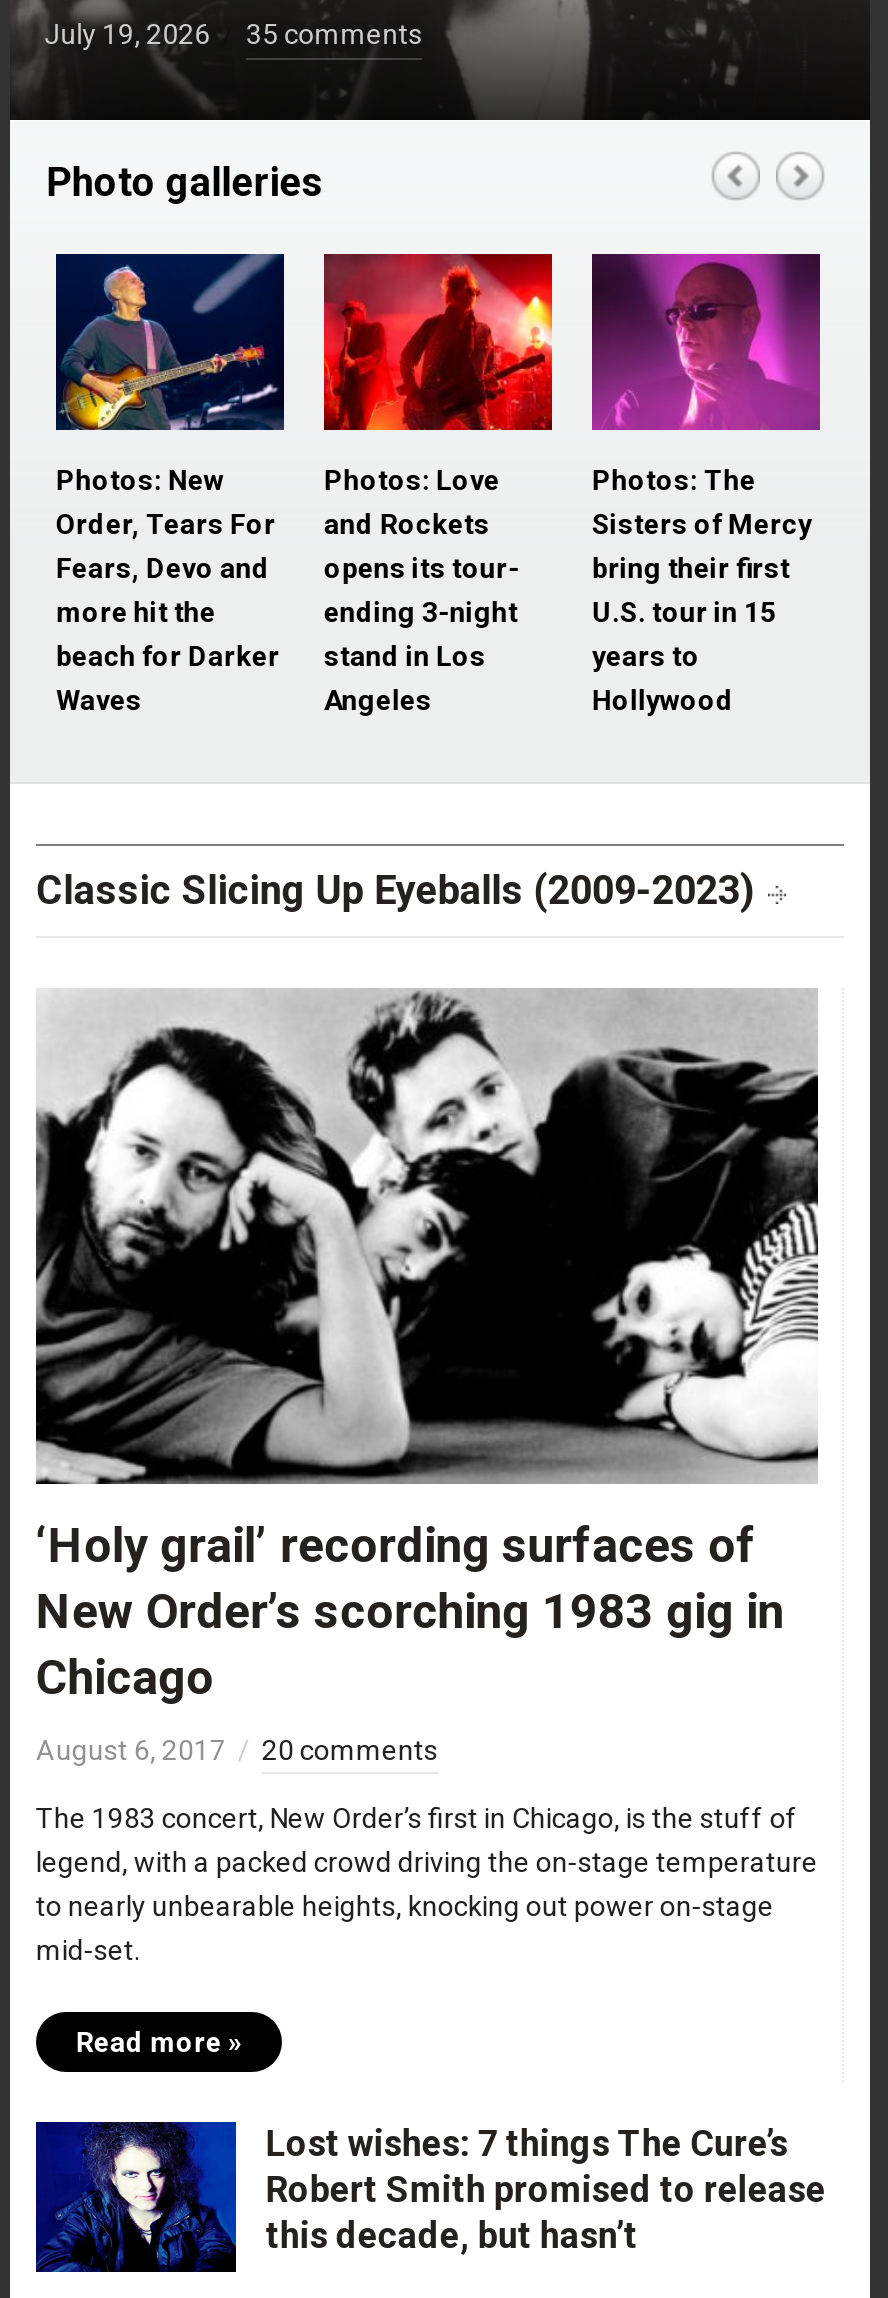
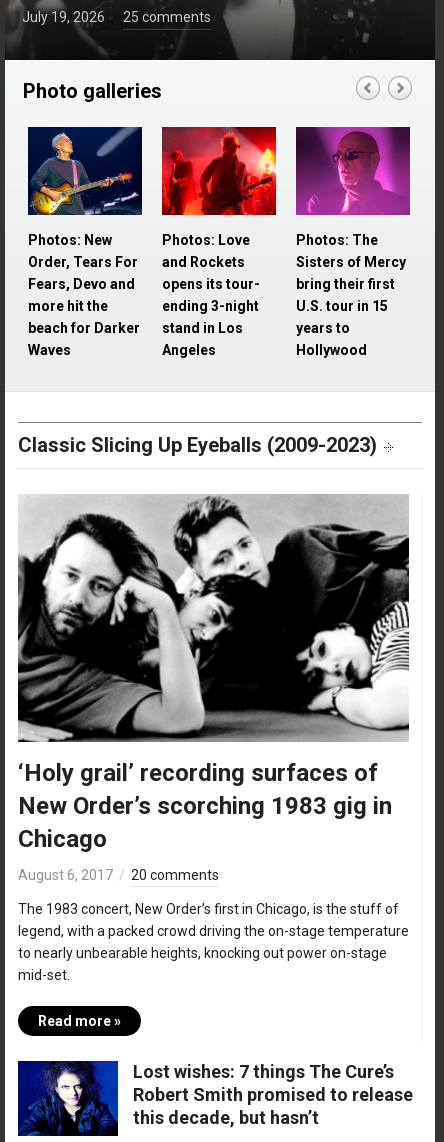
- July 19, 2026 35 comments
+ July 19, 2026 25 comments
